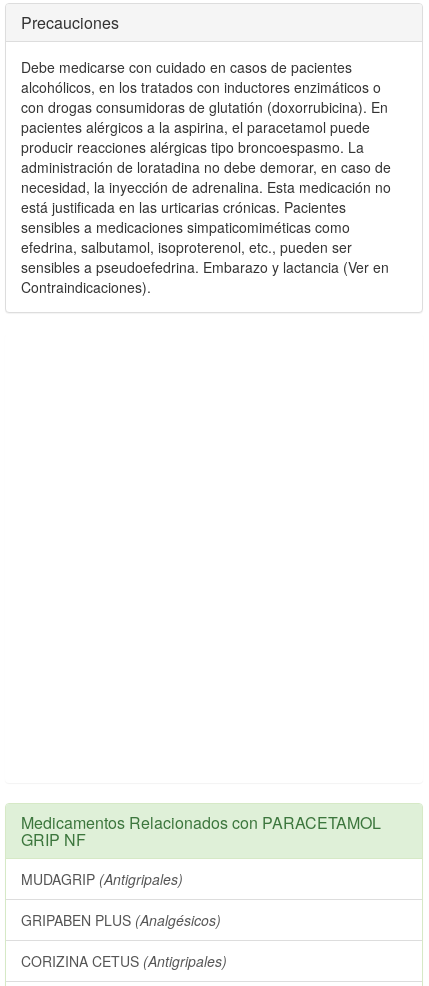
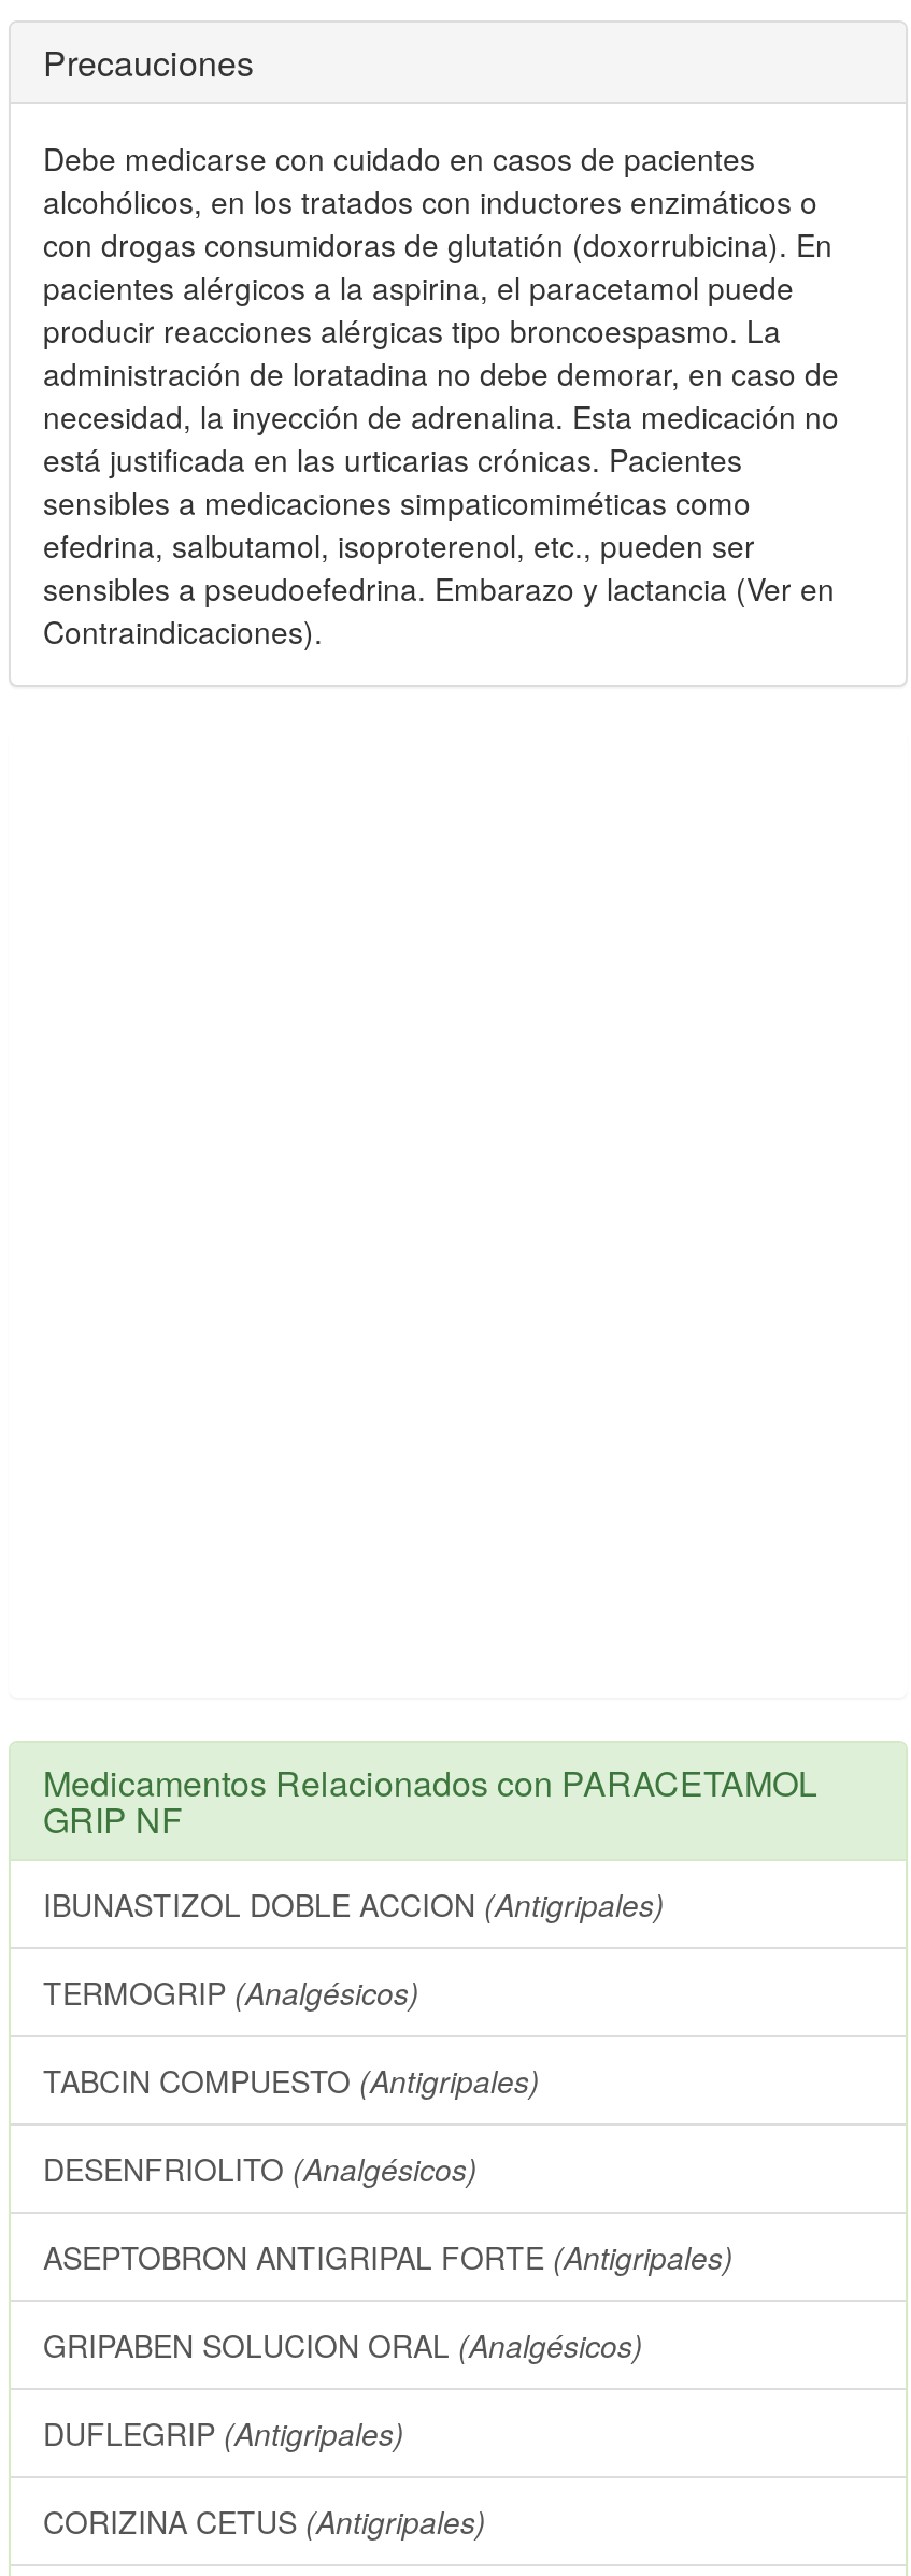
- MUDAGRIP (Antigripales)
- GRIPABEN PLUS (Analgésicos)
+ IBUNASTIZOL DOBLE ACCION (Antigripales)
+ TERMOGRIP (Analgésicos)
+ TABCIN COMPUESTO (Antigripales)
+ DESENFRIOLITO (Analgésicos)
+ ASEPTOBRON ANTIGRIPAL FORTE (Antigripales)
+ GRIPABEN SOLUCION ORAL (Analgésicos)
+ DUFLEGRIP (Antigripales)
